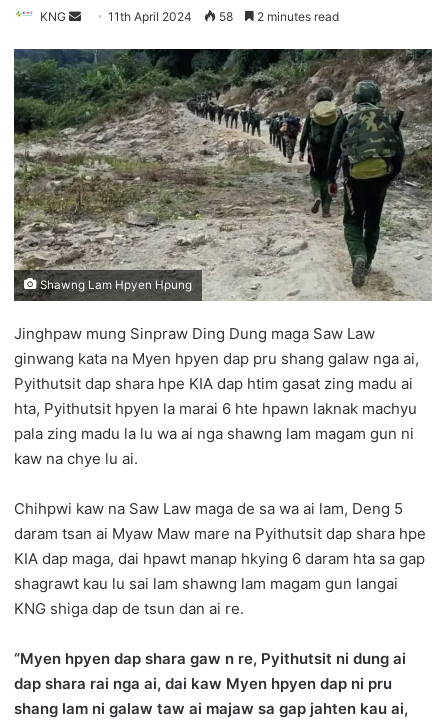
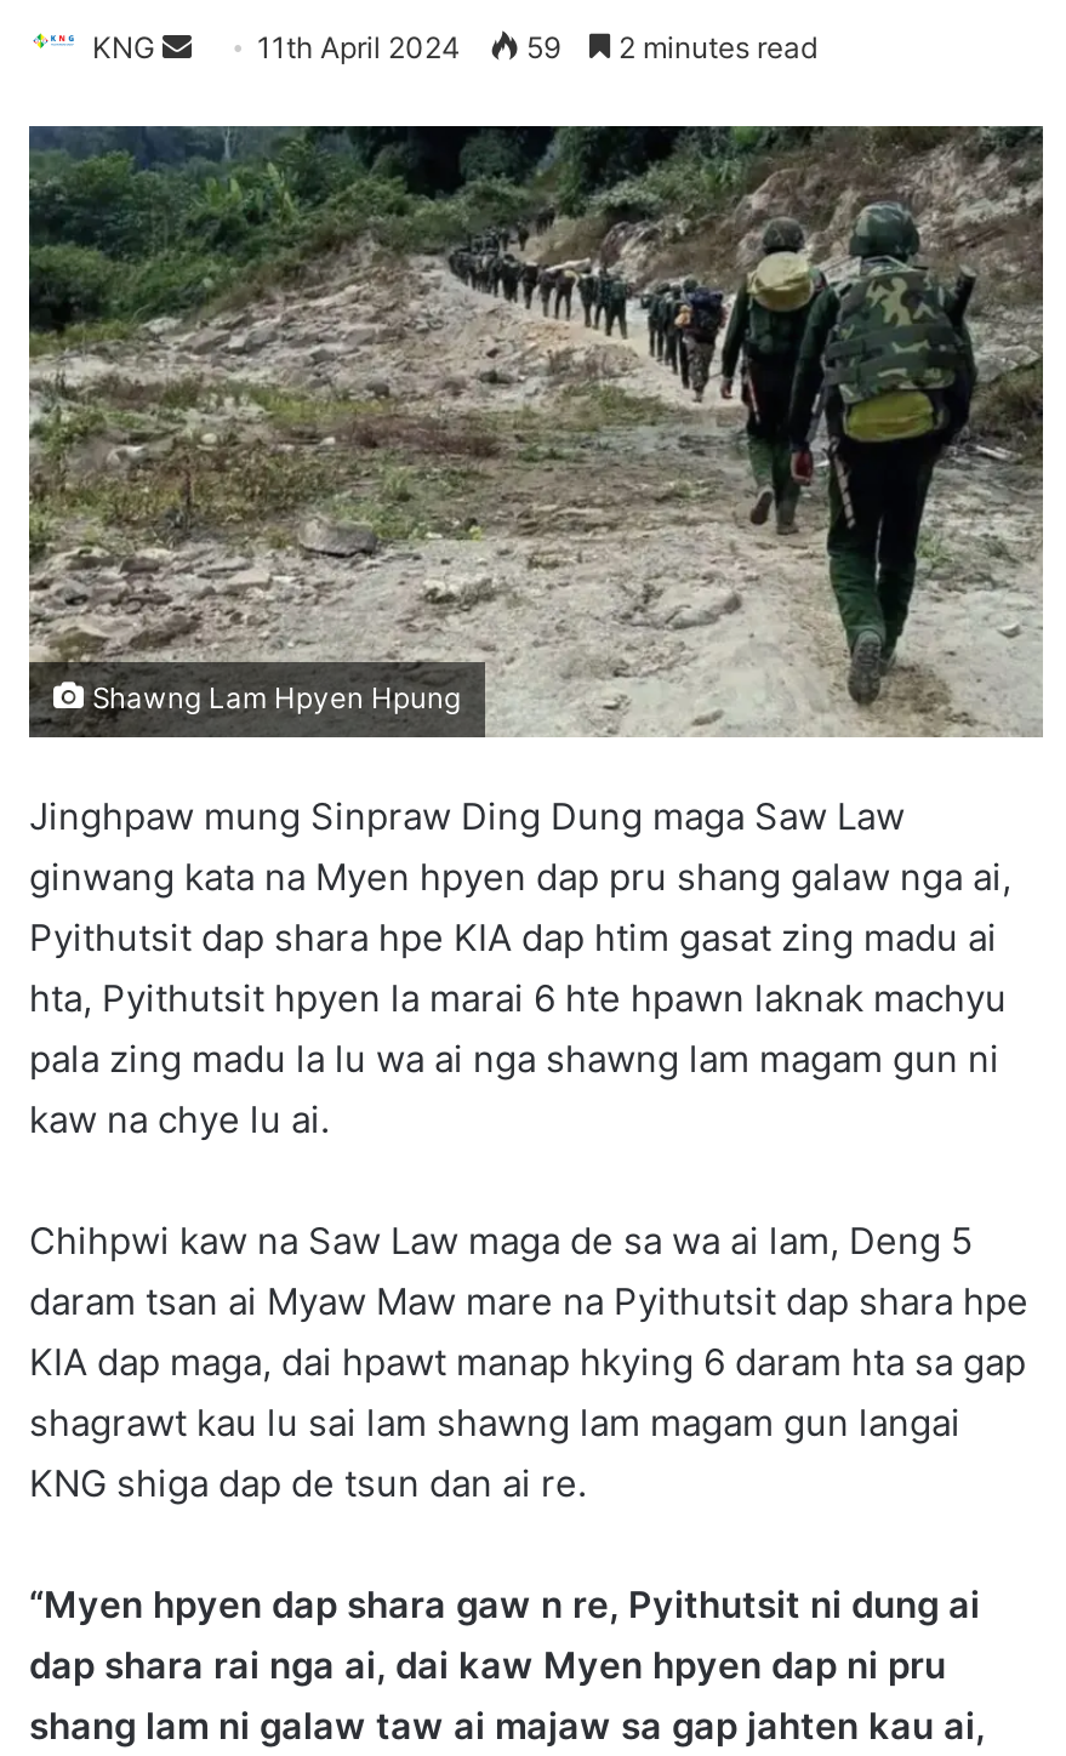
- 58
+ 59
